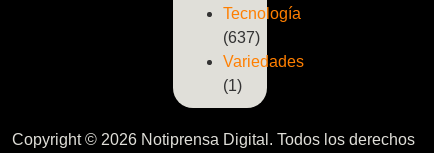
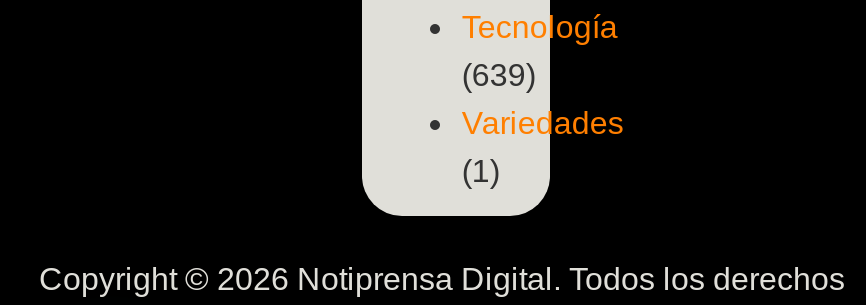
- (637)
+ (639)
